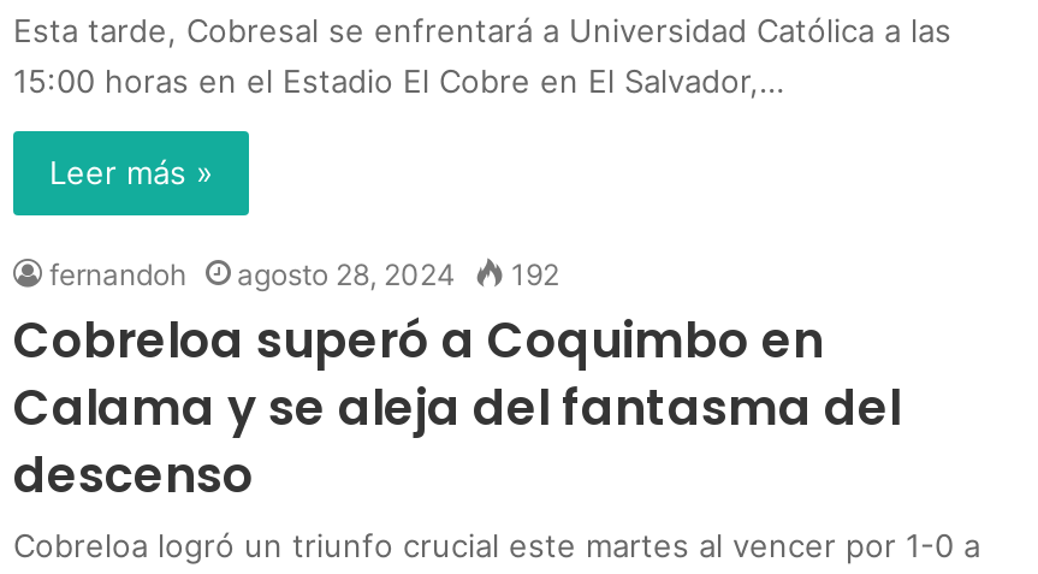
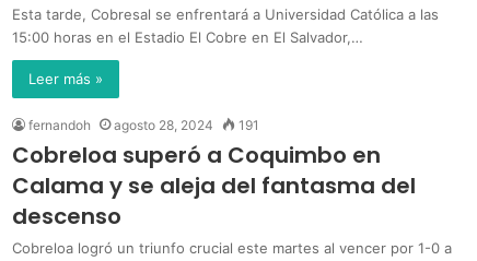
- fernandoh agosto 28, 2024 192
+ fernandoh agosto 28, 2024 191
